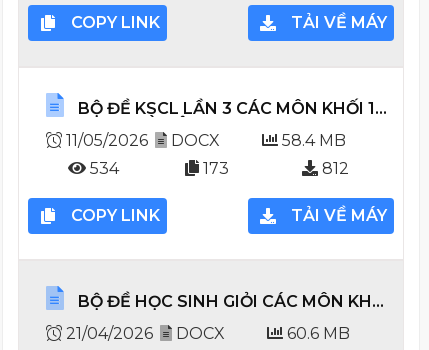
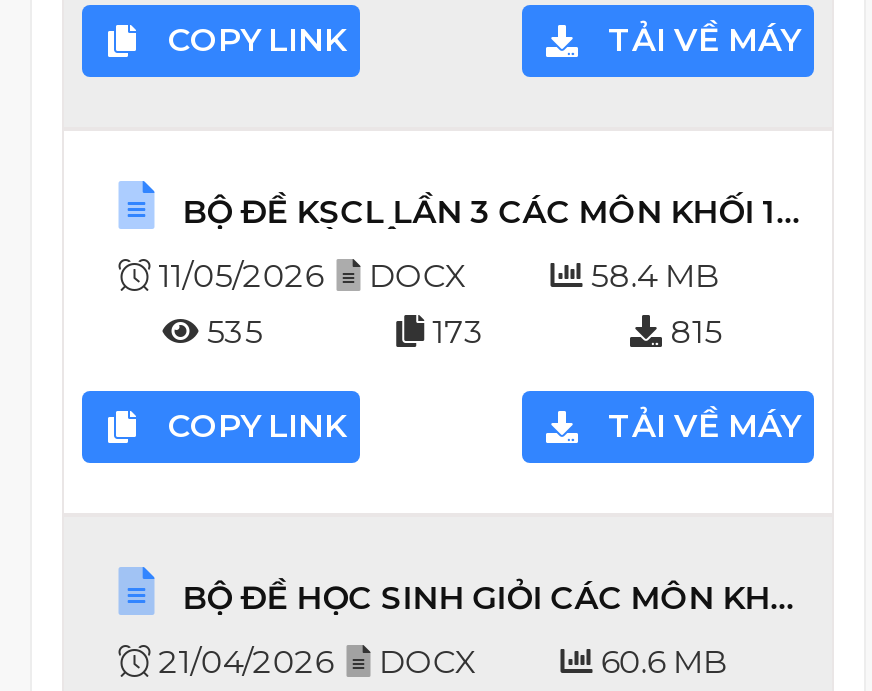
- 534
+ 535

- 812
+ 815
